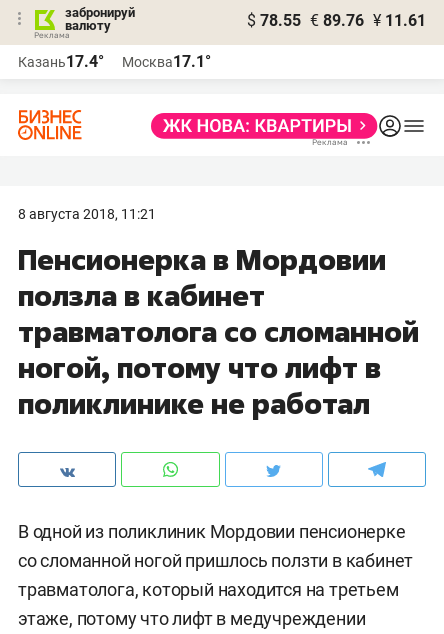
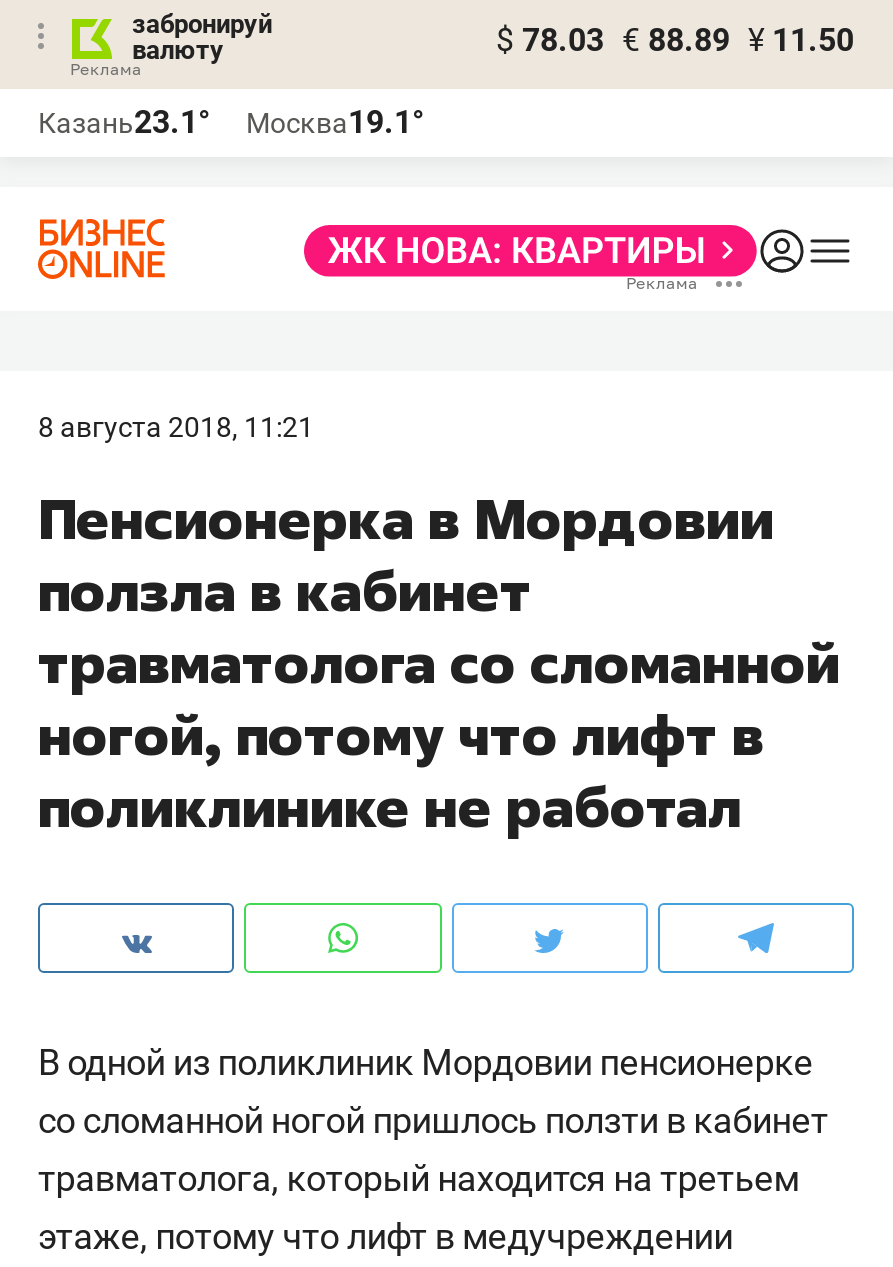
- $ 78.55 € 89.76 ¥ 11.61
+ $ 78.03 € 88.89 ¥ 11.50

- Казань17.4°
+ Казань23.1°

- Москва17.1°
+ Москва19.1°
